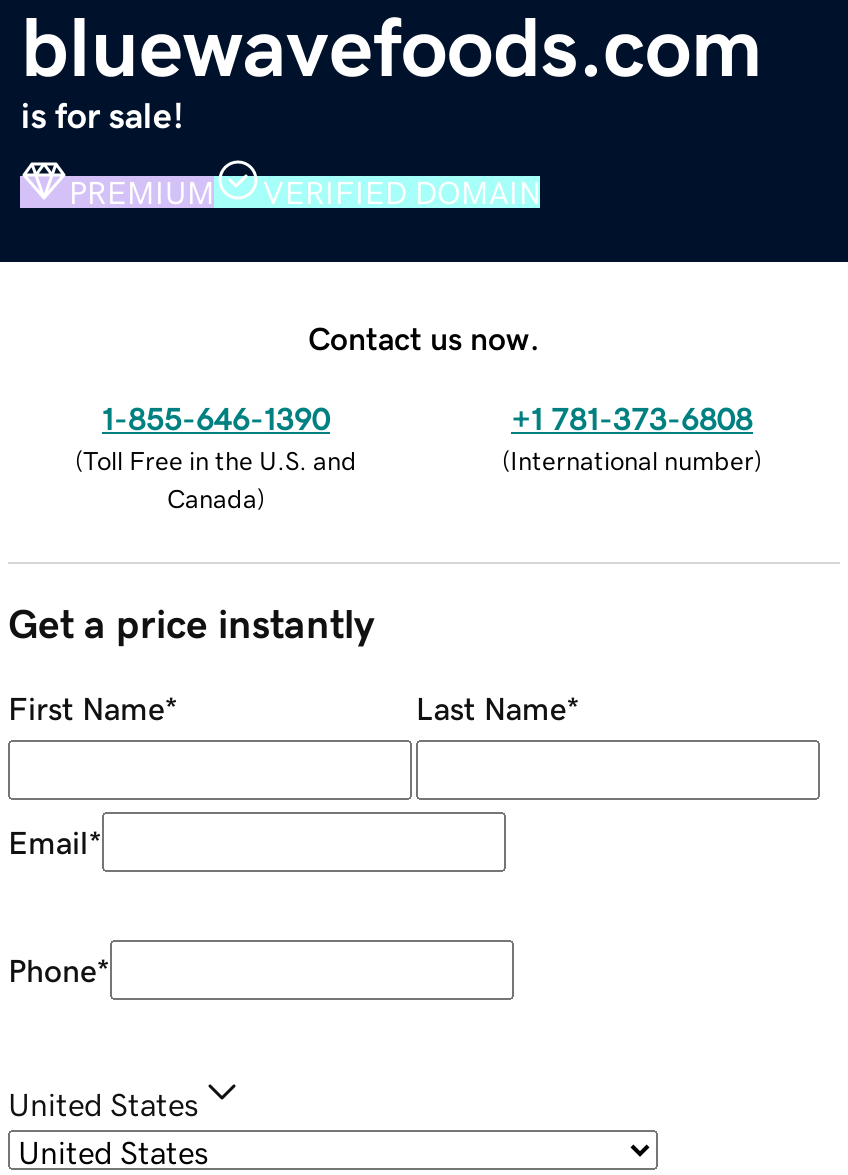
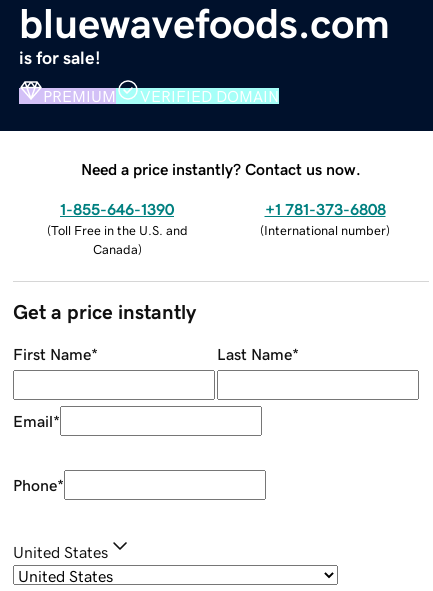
- Contact us now.
+ Need a price instantly? Contact us now.
